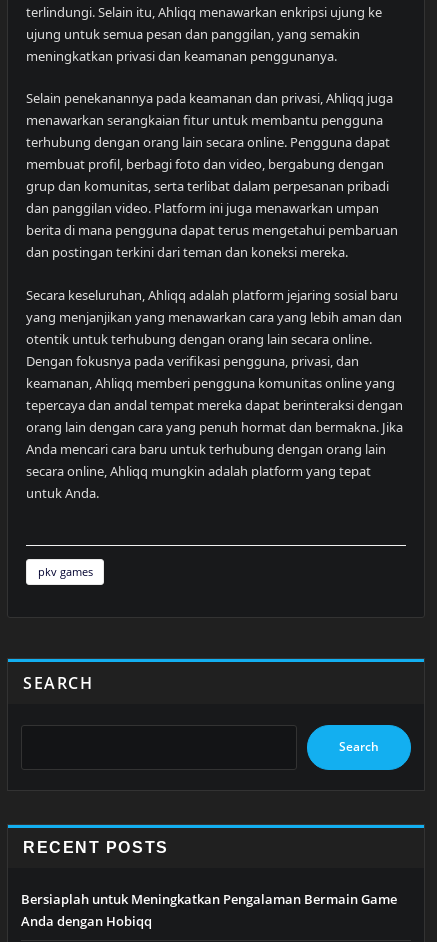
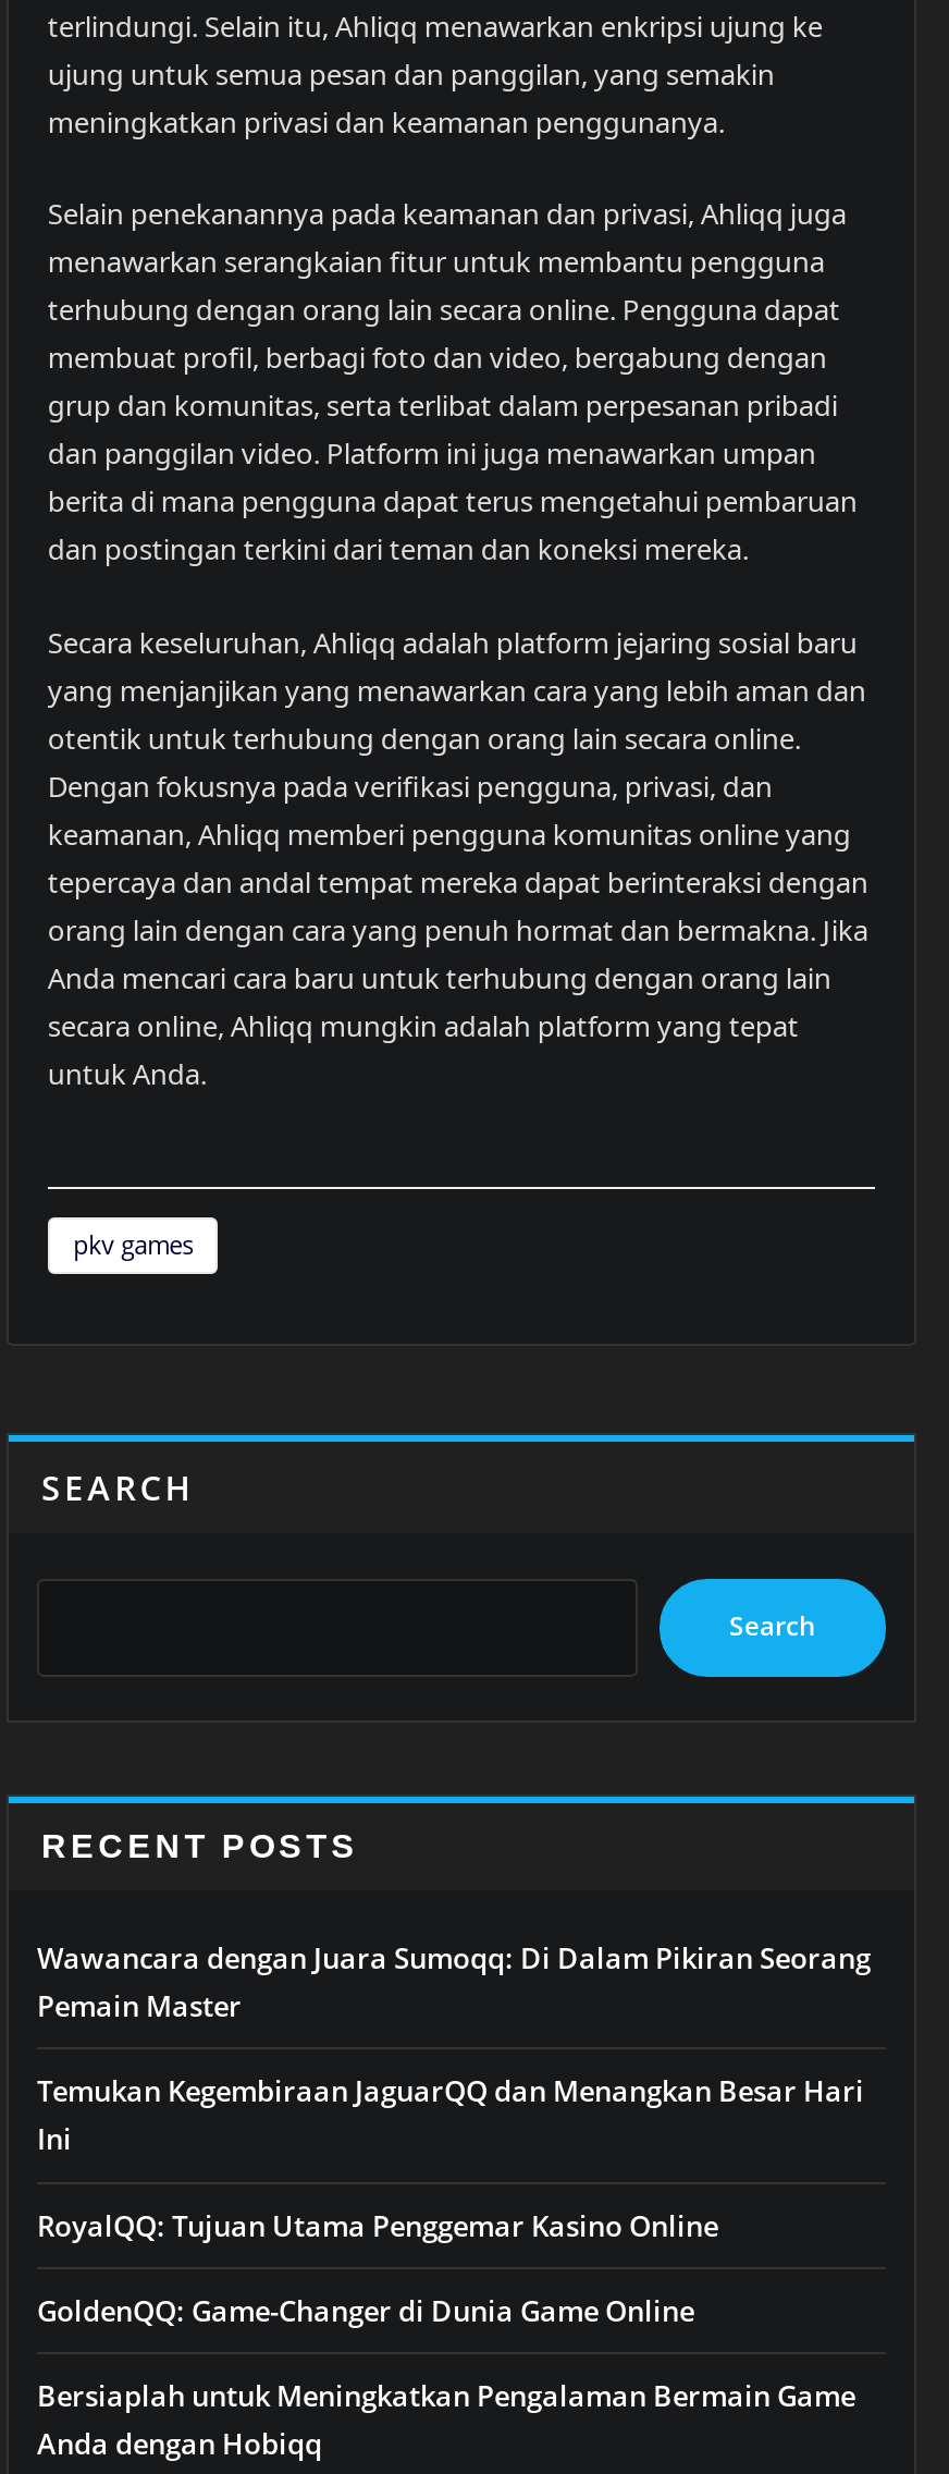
+ Wawancara dengan Juara Sumoqq: Di Dalam Pikiran Seorang
+ Pemain Master
+ Temukan Kegembiraan JaguarQQ dan Menangkan Besar Hari
+ Ini
+ RoyalQQ: Tujuan Utama Penggemar Kasino Online
+ GoldenQQ: Game-Changer di Dunia Game Online
